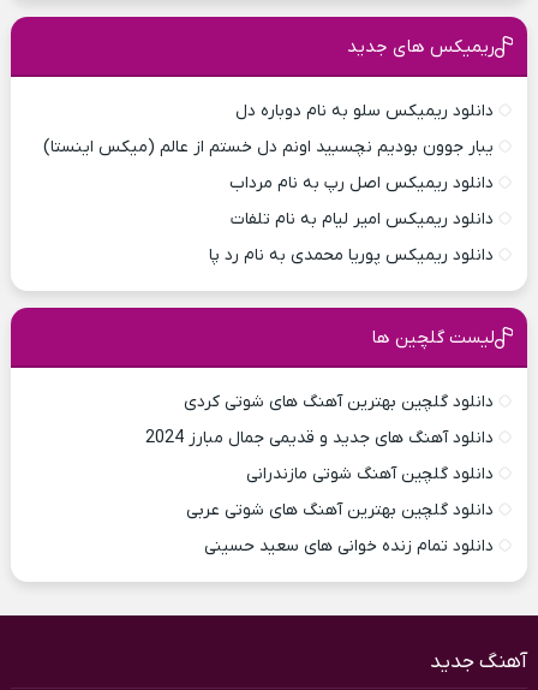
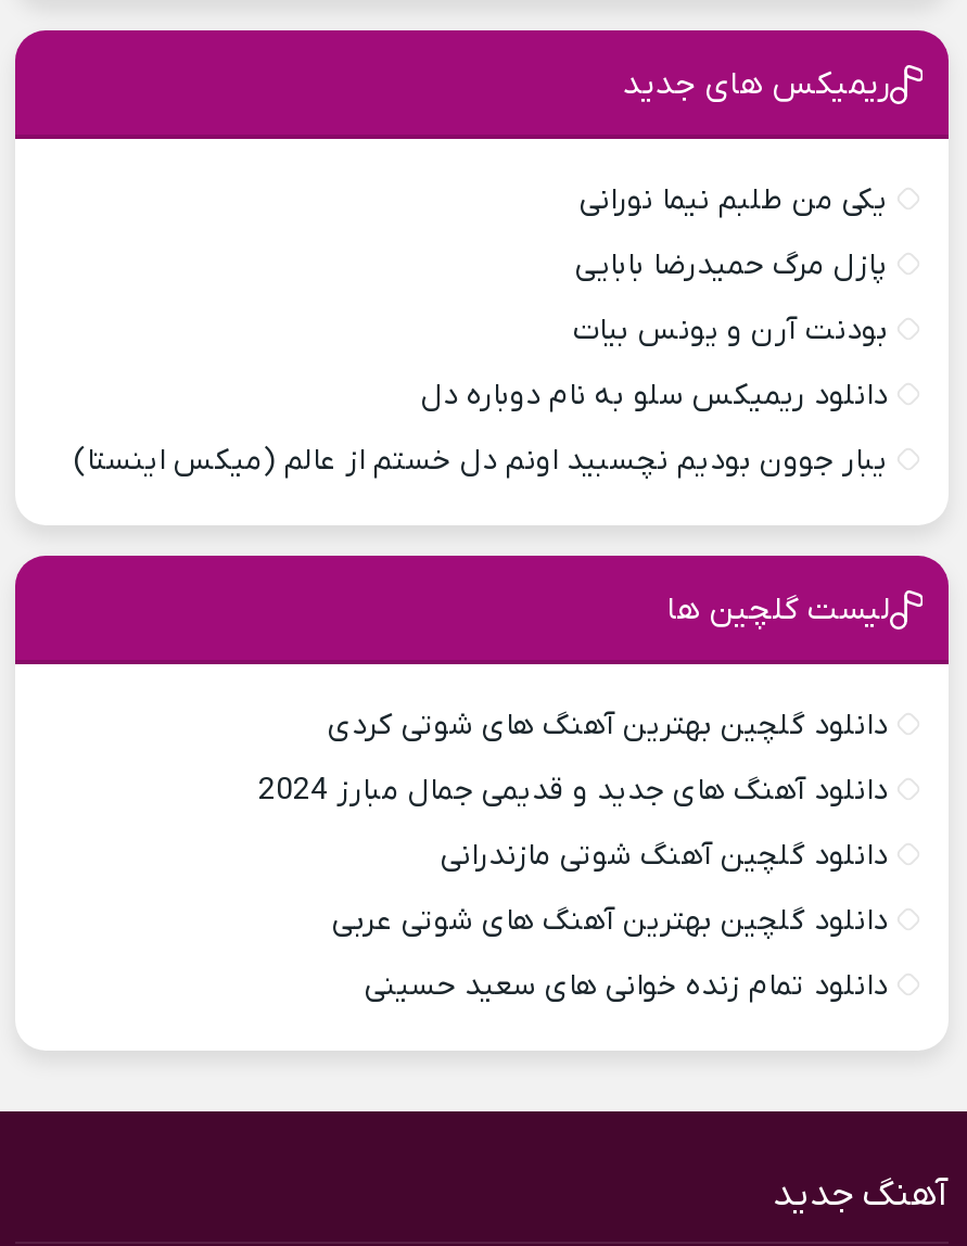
+ یکی من طلبم نیما نورانی
+ پازل مرگ حمیدرضا بابایی
+ بودنت آرن و یونس بیات

moved down: دانلود ریمیکس سلو به نام دوباره دل | یبار جوون بودیم نچسبید اونم دل خستم از عالم (میکس اینستا)

- دانلود ریمیکس اصل رپ به نام مرداب
- دانلود ریمیکس امیر لیام به نام تلفات
- دانلود ریمیکس پوریا محمدی به نام رد پا
